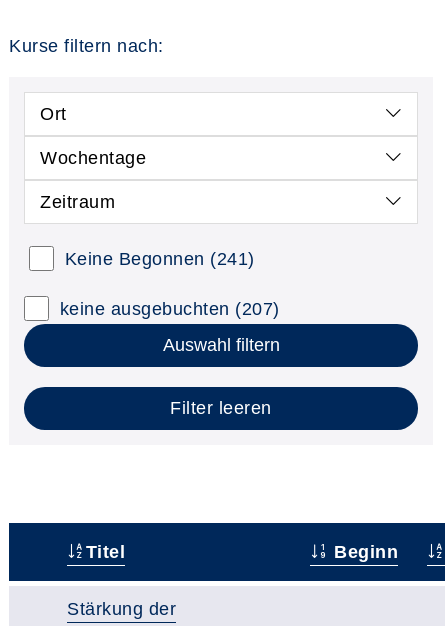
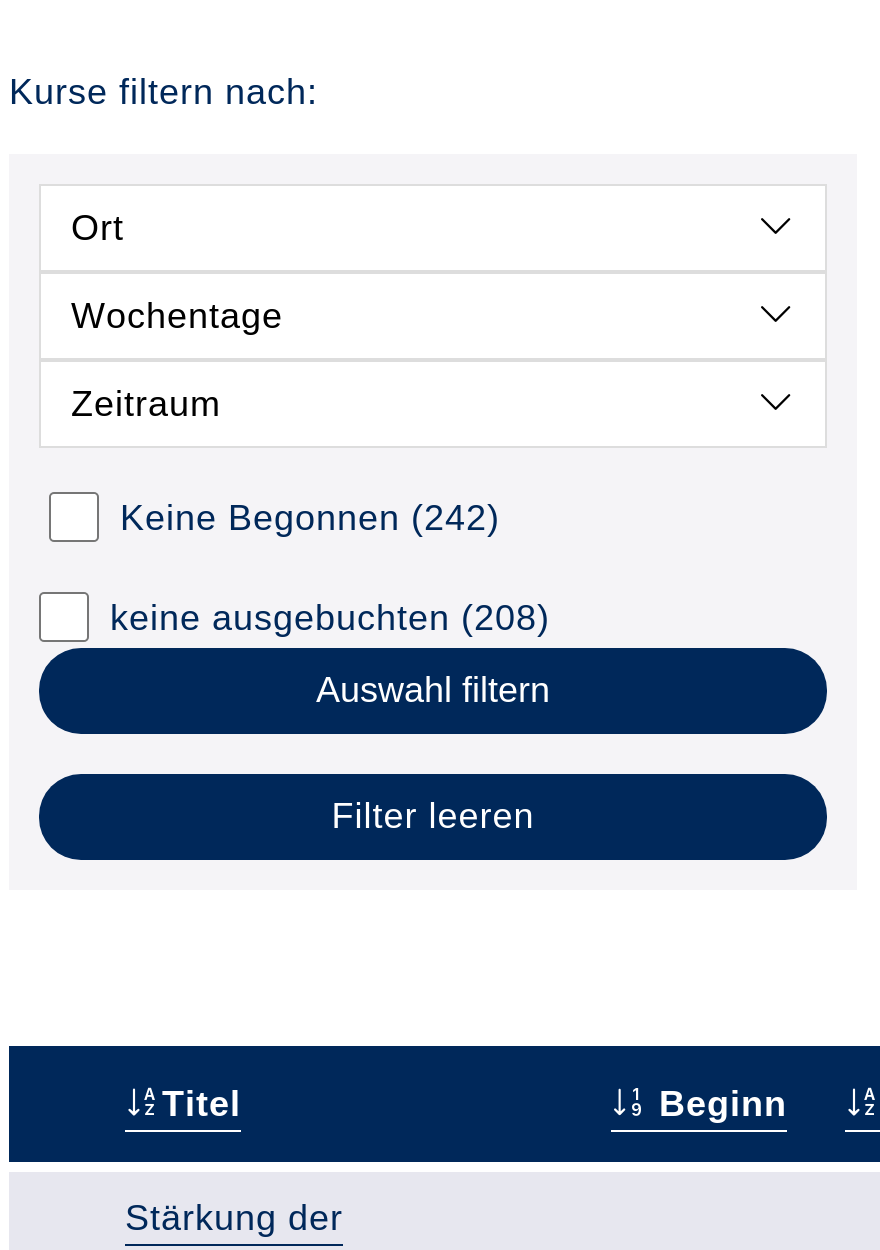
- Keine Begonnen (241)
+ Keine Begonnen (242)

- keine ausgebuchten (207)
+ keine ausgebuchten (208)
